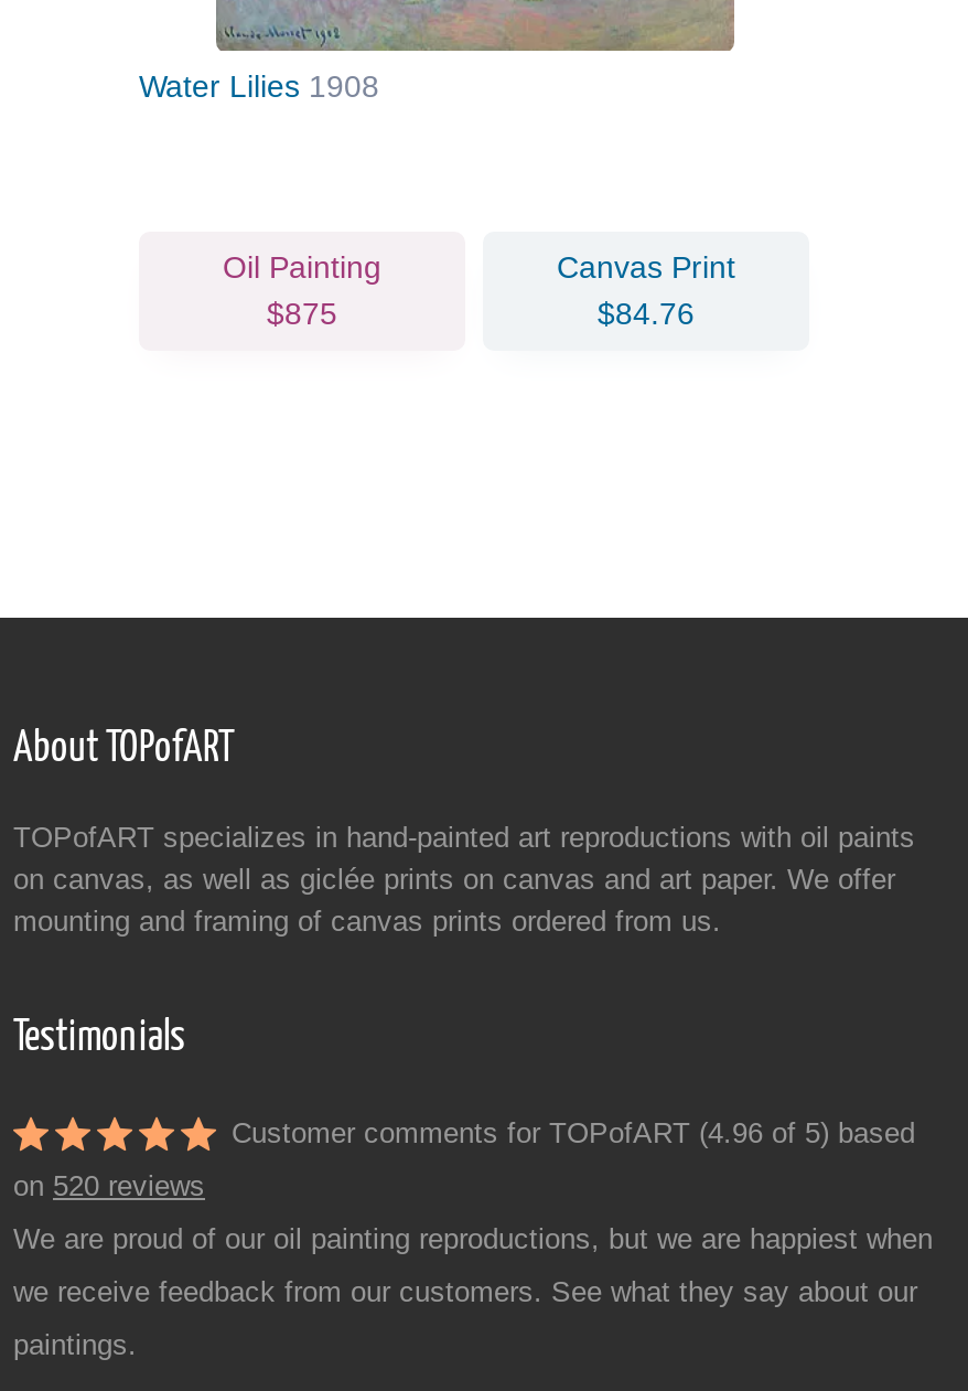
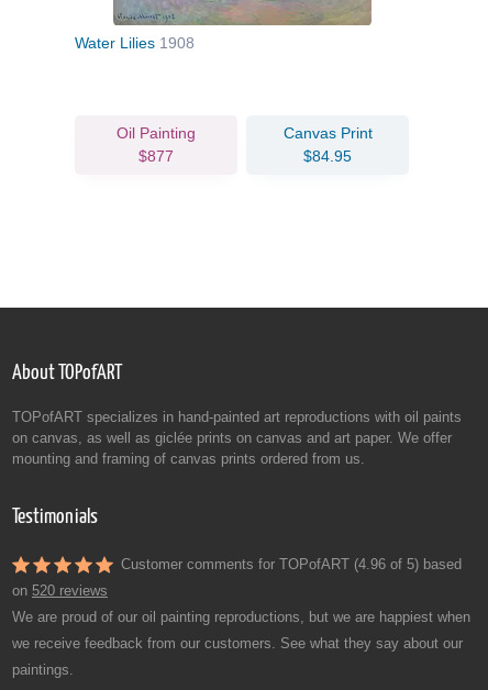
- $875
+ $877

- $84.76
+ $84.95
